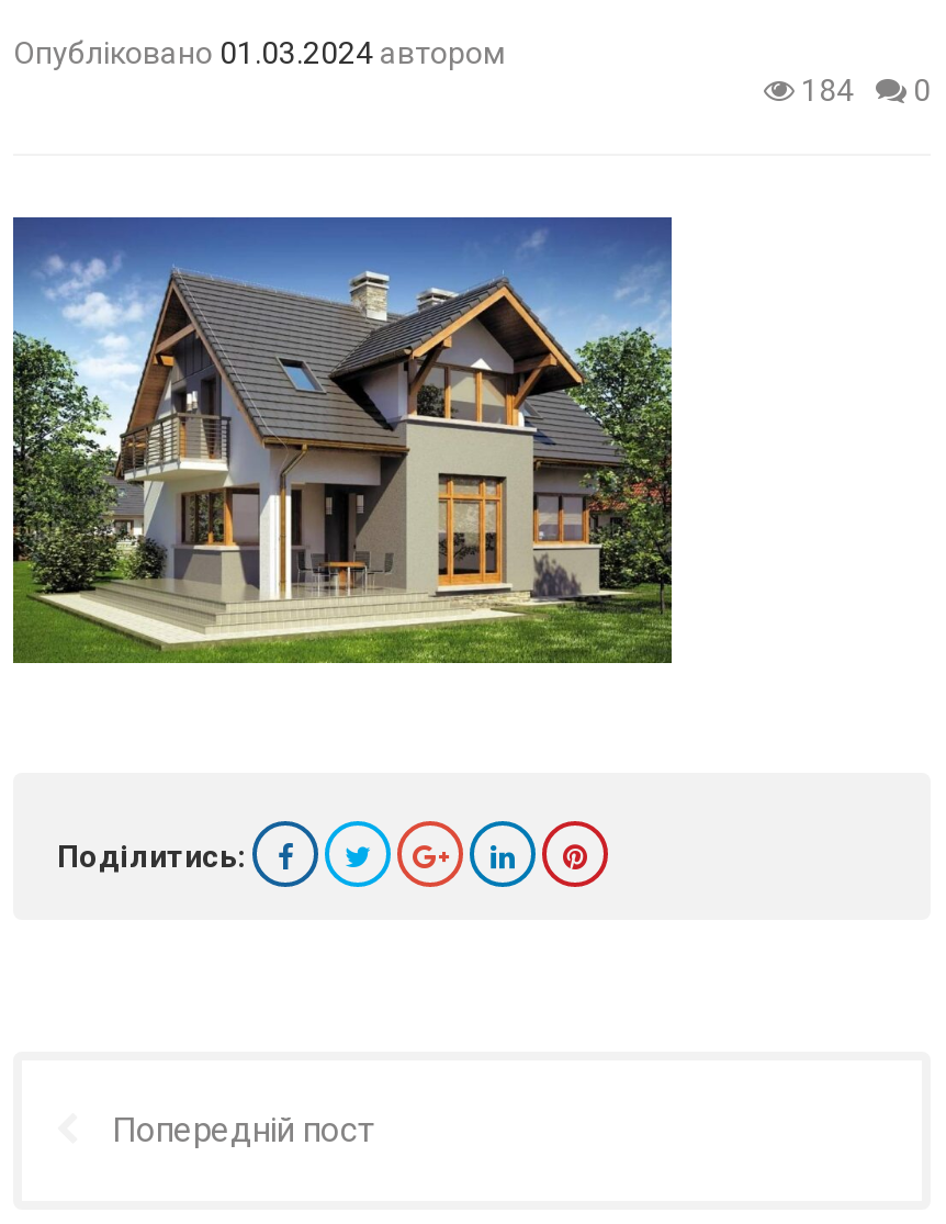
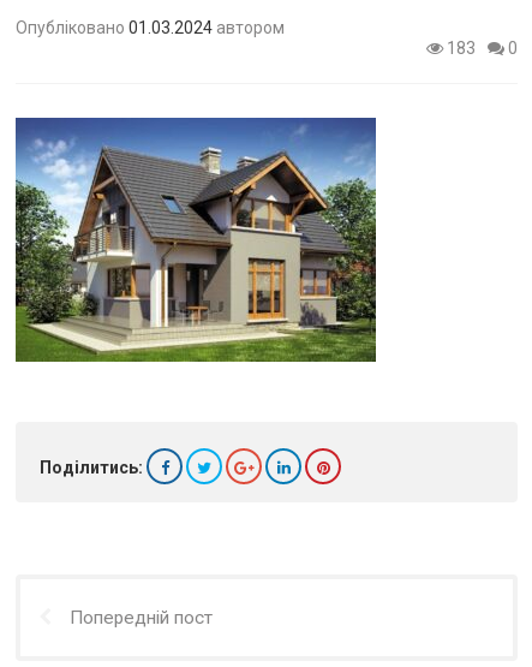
- 184 0
+ 183 0
